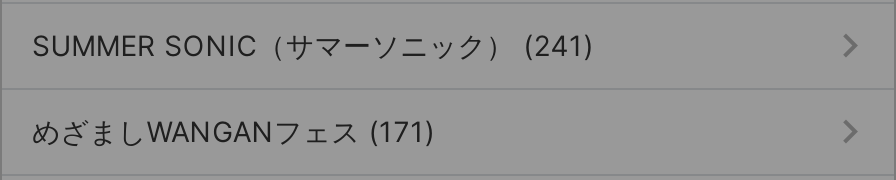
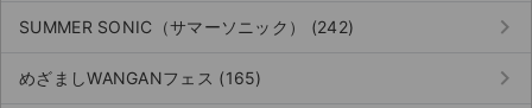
- SUMMER SONIC（サマーソニック） (241)
+ SUMMER SONIC（サマーソニック） (242)

- めざましWANGANフェス (171)
+ めざましWANGANフェス (165)
